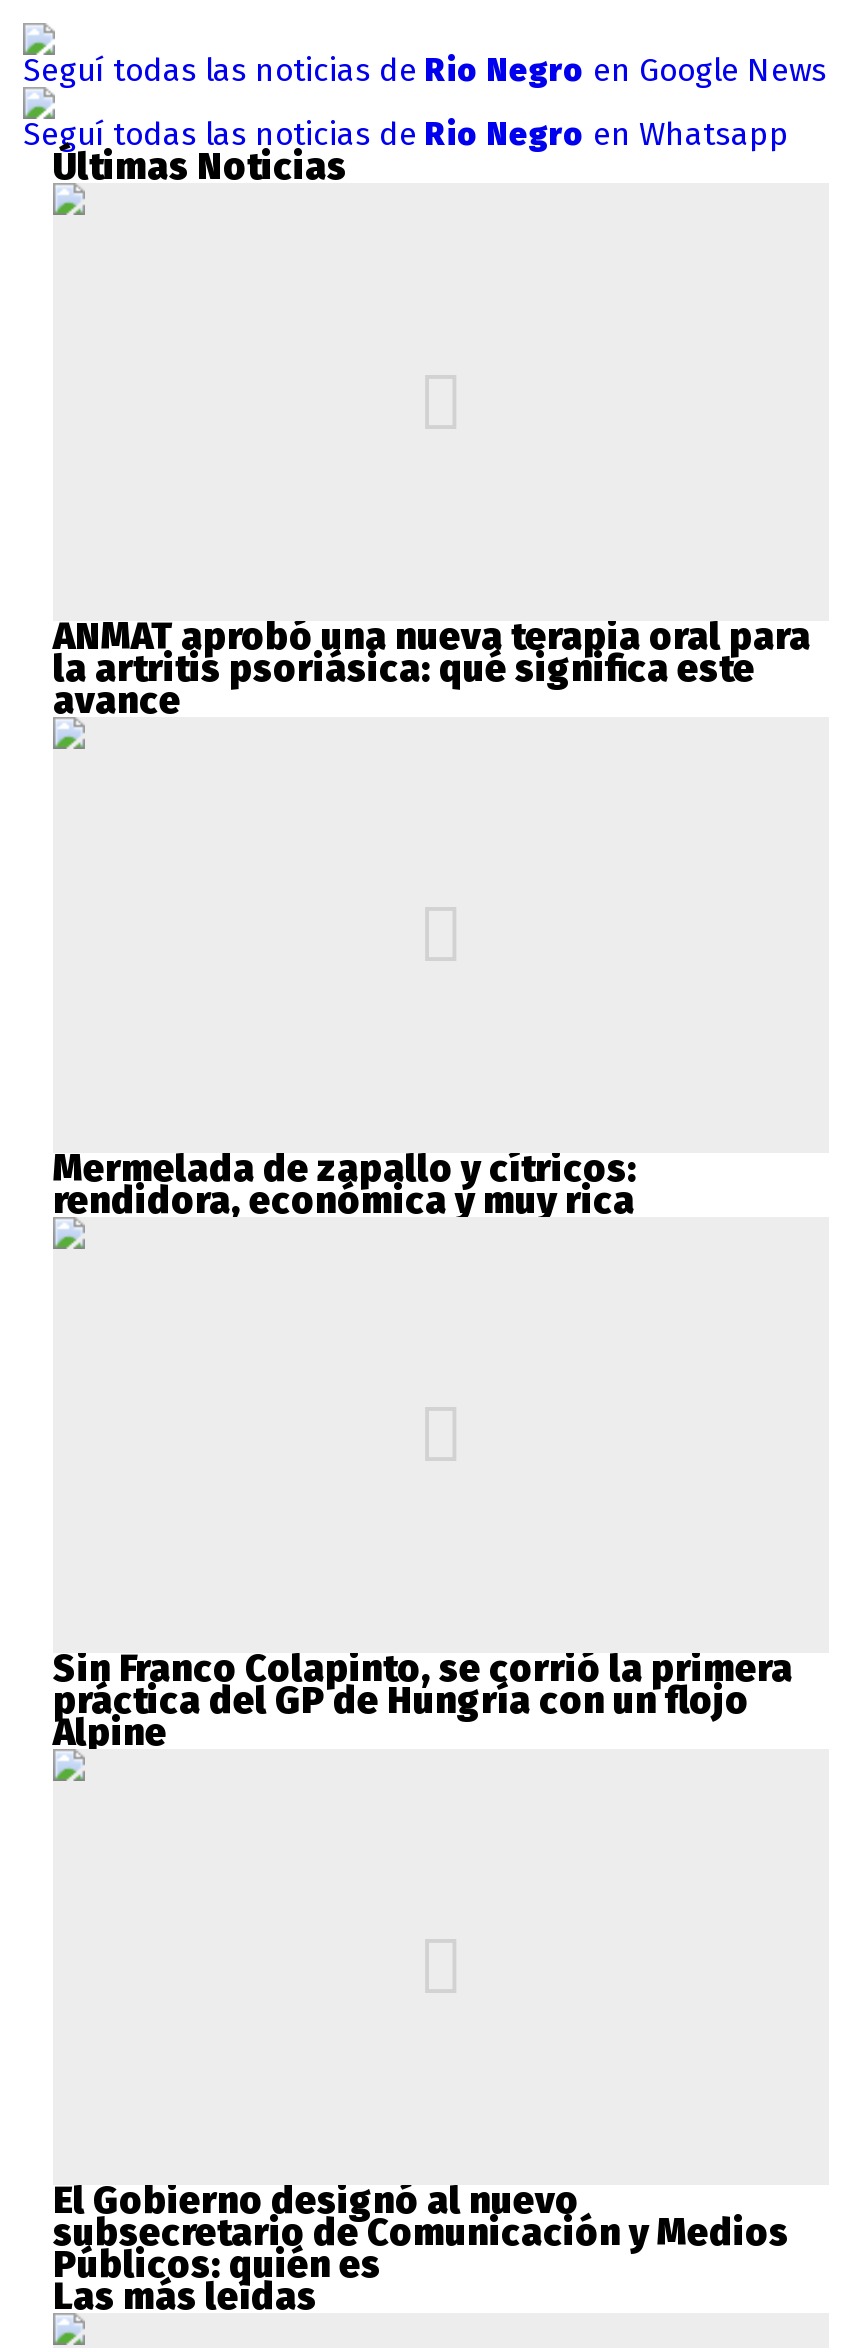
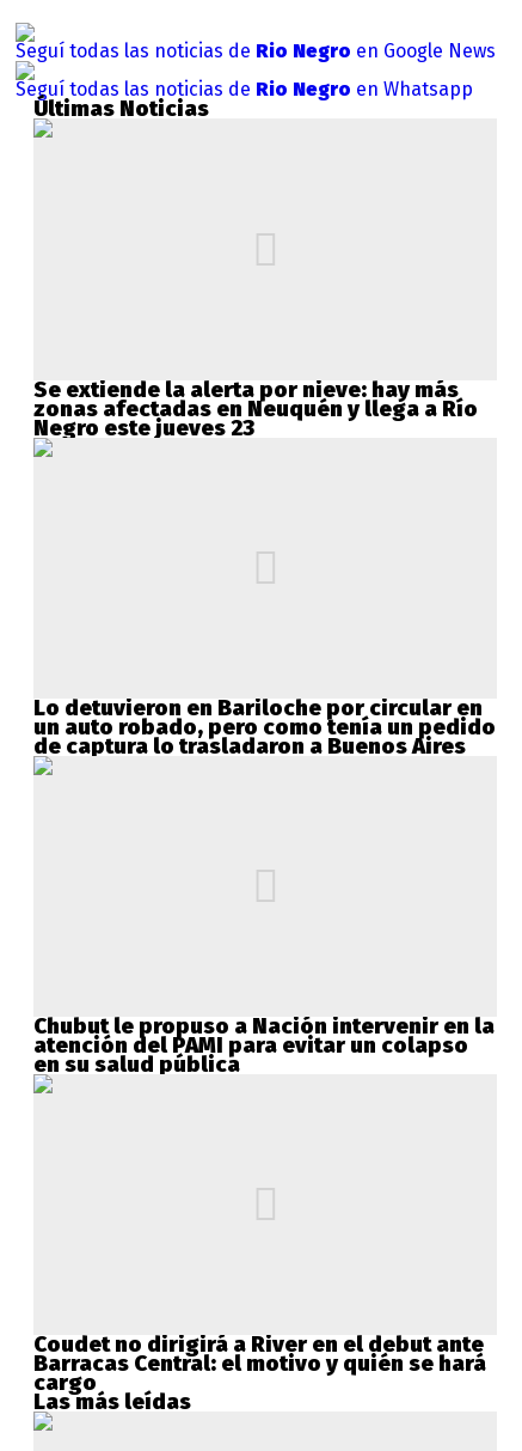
- ANMAT aprobó una nueva terapia oral para
- la artritis psoriásica: qué significa este
- avance
+ Se extiende la alerta por nieve: hay más
+ zonas afectadas en Neuquén y llega a Río
+ Negro este jueves 23

- Mermelada de zapallo y cítricos:
- rendidora, económica y muy rica
+ Lo detuvieron en Bariloche por circular en
+ un auto robado, pero como tenía un pedido
+ de captura lo trasladaron a Buenos Aires

- Sin Franco Colapinto, se corrió la primera
- práctica del GP de Hungría con un flojo
- Alpine
+ Chubut le propuso a Nación intervenir en la
+ atención del PAMI para evitar un colapso
+ en su salud pública

- El Gobierno designó al nuevo
- subsecretario de Comunicación y Medios
- Públicos: quién es
+ Coudet no dirigirá a River en el debut ante
+ Barracas Central: el motivo y quién se hará
+ cargo
